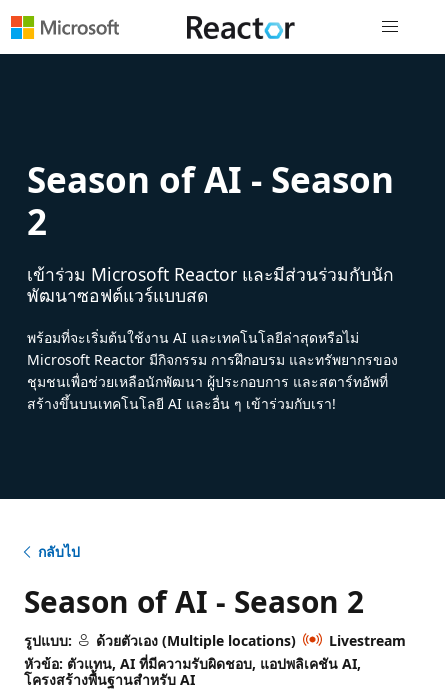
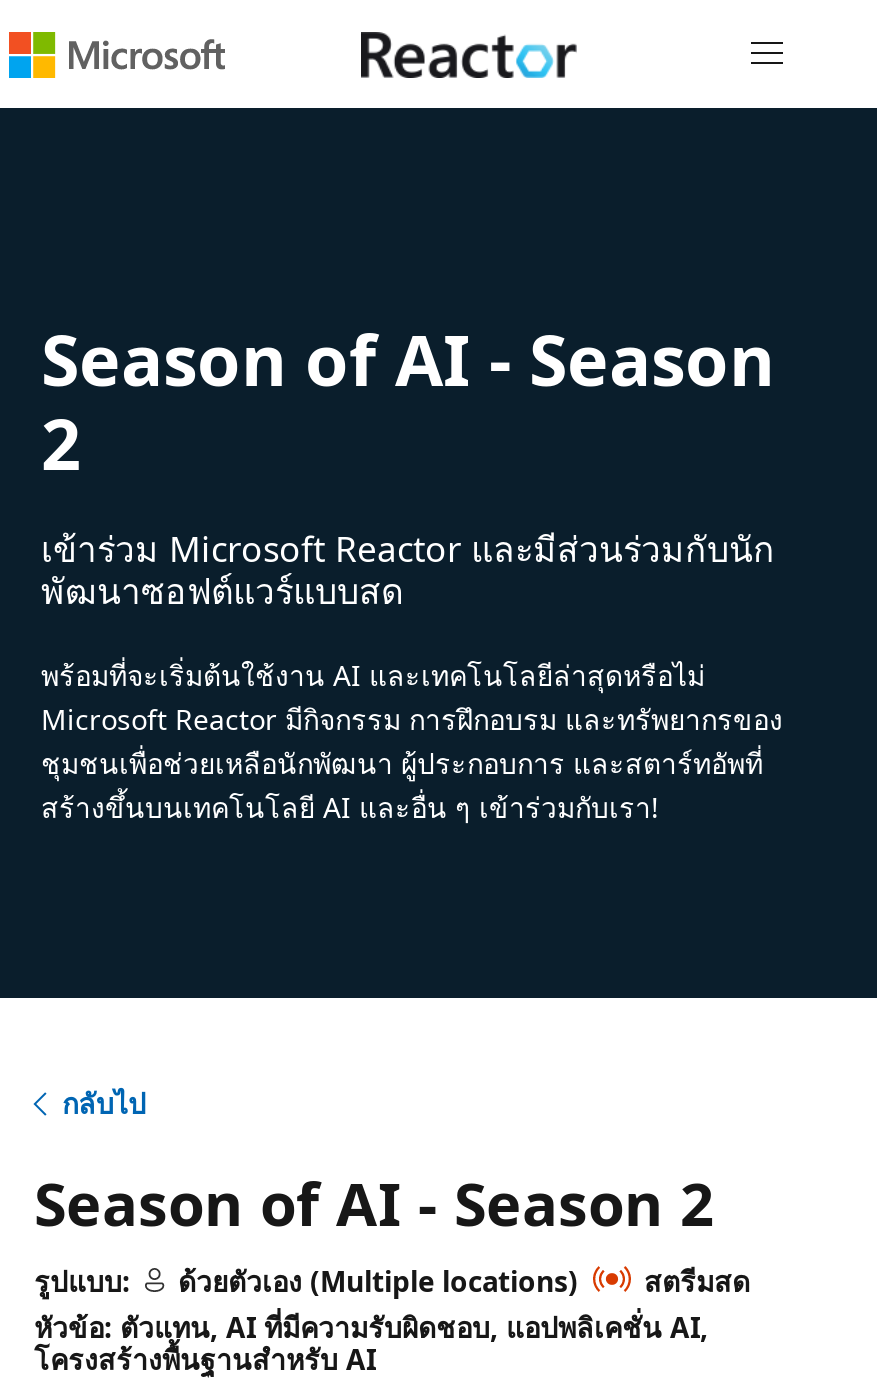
- Livestream
- หัวข้อ: ตัวแทน, AI ที่มีความรับผิดชอบ, แอปพลิเคชัน AI,
+ สตรีมสด
+ หัวข้อ: ตัวแทน, AI ที่มีความรับผิดชอบ, แอปพลิเคชั่น AI,
